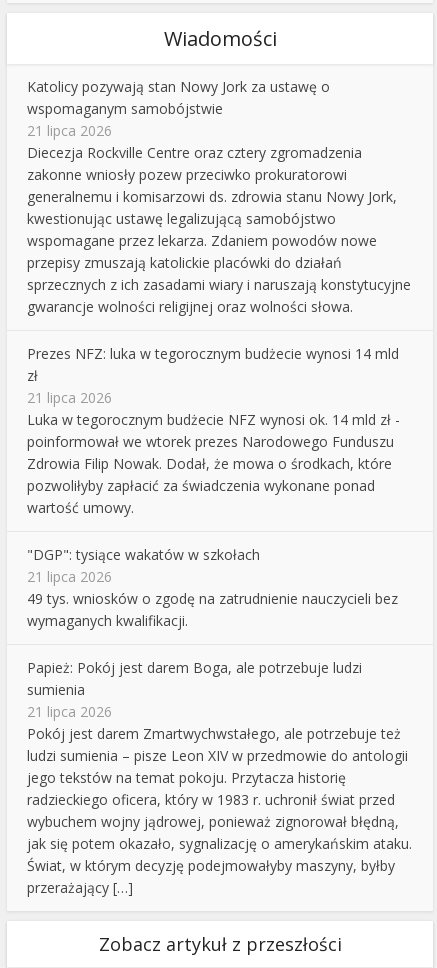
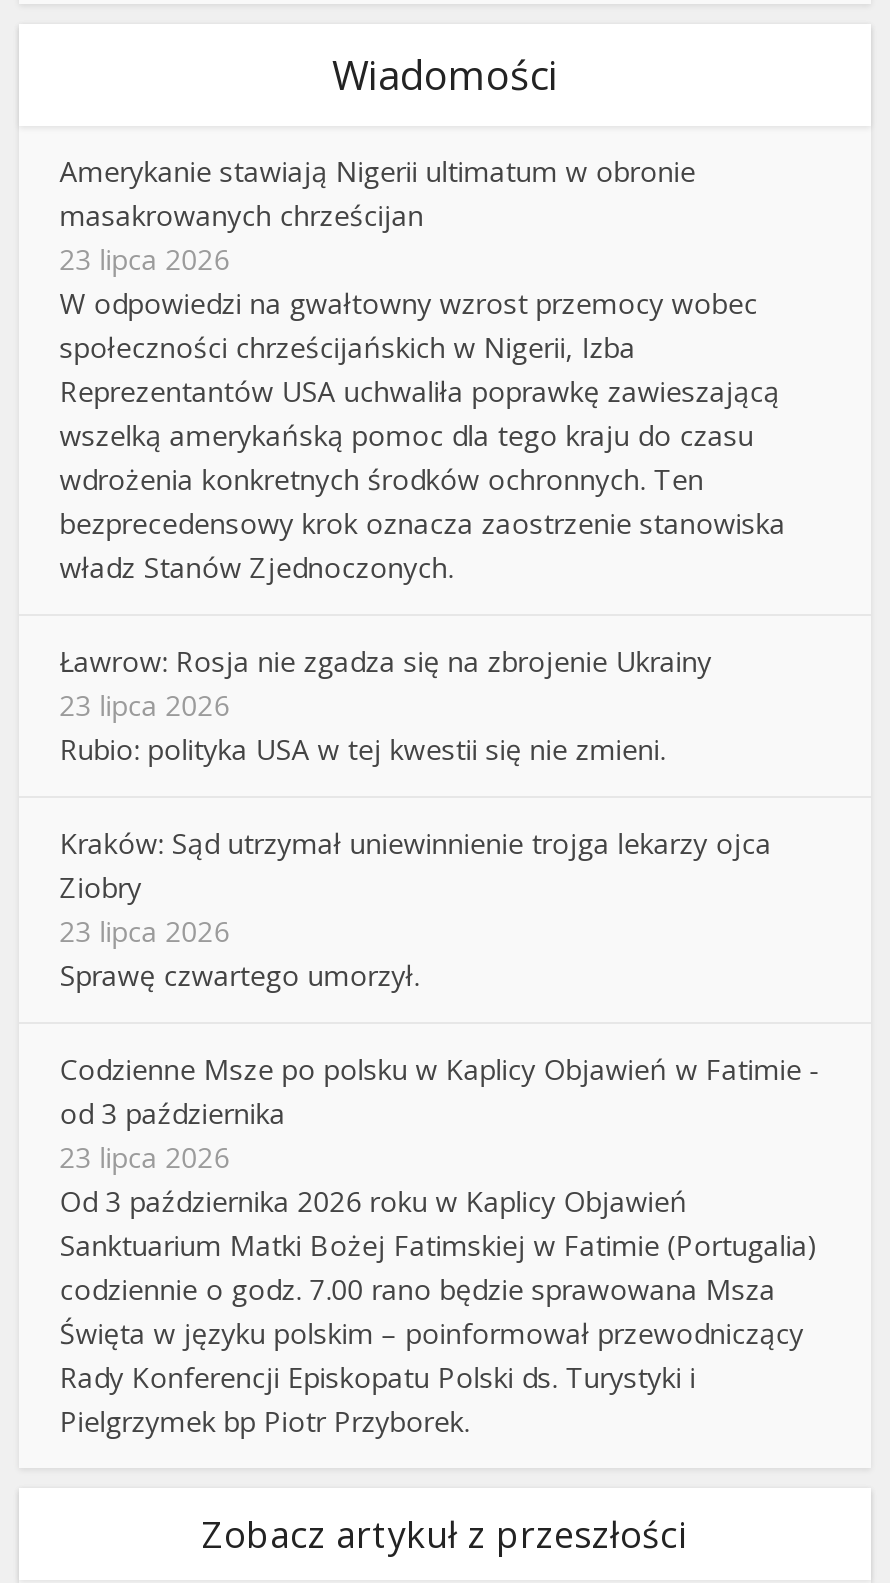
- Katolicy pozywają stan Nowy Jork za ustawę o
- wspomaganym samobójstwie
- 21 lipca 2026
- Diecezja Rockville Centre oraz cztery zgromadzenia
- zakonne wniosły pozew przeciwko prokuratorowi
- generalnemu i komisarzowi ds. zdrowia stanu Nowy Jork,
- kwestionując ustawę legalizującą samobójstwo
- wspomagane przez lekarza. Zdaniem powodów nowe
- przepisy zmuszają katolickie placówki do działań
- sprzecznych z ich zasadami wiary i naruszają konstytucyjne
- gwarancje wolności religijnej oraz wolności słowa.
+ Amerykanie stawiają Nigerii ultimatum w obronie
+ masakrowanych chrześcijan
+ 23 lipca 2026
+ W odpowiedzi na gwałtowny wzrost przemocy wobec
+ społeczności chrześcijańskich w Nigerii, Izba
+ Reprezentantów USA uchwaliła poprawkę zawieszającą
+ wszelką amerykańską pomoc dla tego kraju do czasu
+ wdrożenia konkretnych środków ochronnych. Ten
+ bezprecedensowy krok oznacza zaostrzenie stanowiska
+ władz Stanów Zjednoczonych.

- Prezes NFZ: luka w tegorocznym budżecie wynosi 14 mld
- zł
- 21 lipca 2026
- Luka w tegorocznym budżecie NFZ wynosi ok. 14 mld zł -
- poinformował we wtorek prezes Narodowego Funduszu
- Zdrowia Filip Nowak. Dodał, że mowa o środkach, które
- pozwoliłyby zapłacić za świadczenia wykonane ponad
- wartość umowy.
+ Ławrow: Rosja nie zgadza się na zbrojenie Ukrainy
+ 23 lipca 2026
+ Rubio: polityka USA w tej kwestii się nie zmieni.

- "DGP": tysiące wakatów w szkołach
- 21 lipca 2026
- 49 tys. wniosków o zgodę na zatrudnienie nauczycieli bez
- wymaganych kwalifikacji.
+ Kraków: Sąd utrzymał uniewinnienie trojga lekarzy ojca
+ Ziobry
+ 23 lipca 2026
+ Sprawę czwartego umorzył.

- Papież: Pokój jest darem Boga, ale potrzebuje ludzi
- sumienia
- 21 lipca 2026
- Pokój jest darem Zmartwychwstałego, ale potrzebuje też
- ludzi sumienia – pisze Leon XIV w przedmowie do antologii
- jego tekstów na temat pokoju. Przytacza historię
- radzieckiego oficera, który w 1983 r. uchronił świat przed
- wybuchem wojny jądrowej, ponieważ zignorował błędną,
- jak się potem okazało, sygnalizację o amerykańskim ataku.
- Świat, w którym decyzję podejmowałyby maszyny, byłby
- przerażający […]
+ Codzienne Msze po polsku w Kaplicy Objawień w Fatimie -
+ od 3 października
+ 23 lipca 2026
+ Od 3 października 2026 roku w Kaplicy Objawień
+ Sanktuarium Matki Bożej Fatimskiej w Fatimie (Portugalia)
+ codziennie o godz. 7.00 rano będzie sprawowana Msza
+ Święta w języku polskim – poinformował przewodniczący
+ Rady Konferencji Episkopatu Polski ds. Turystyki i
+ Pielgrzymek bp Piotr Przyborek.
